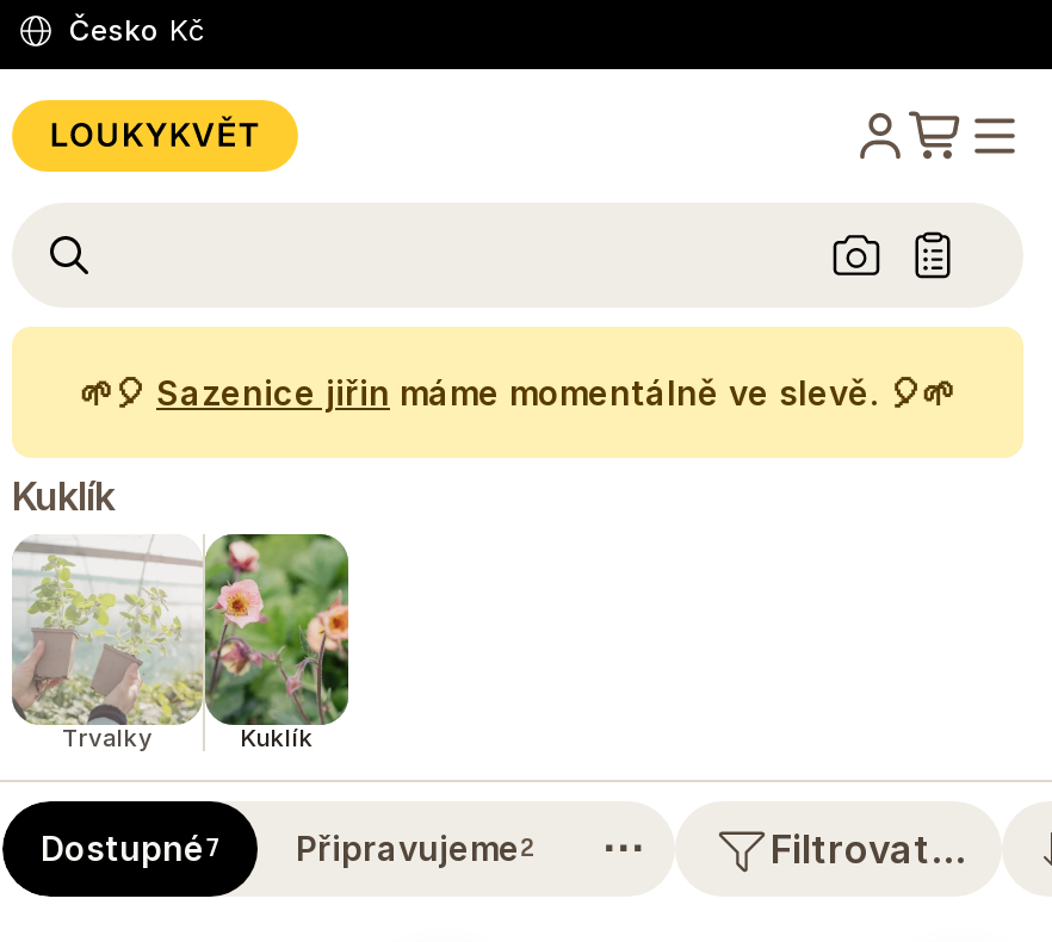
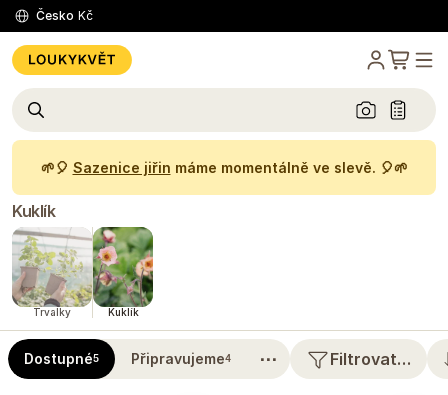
- Dostupné7
+ Dostupné5

- Připravujeme2
+ Připravujeme4
